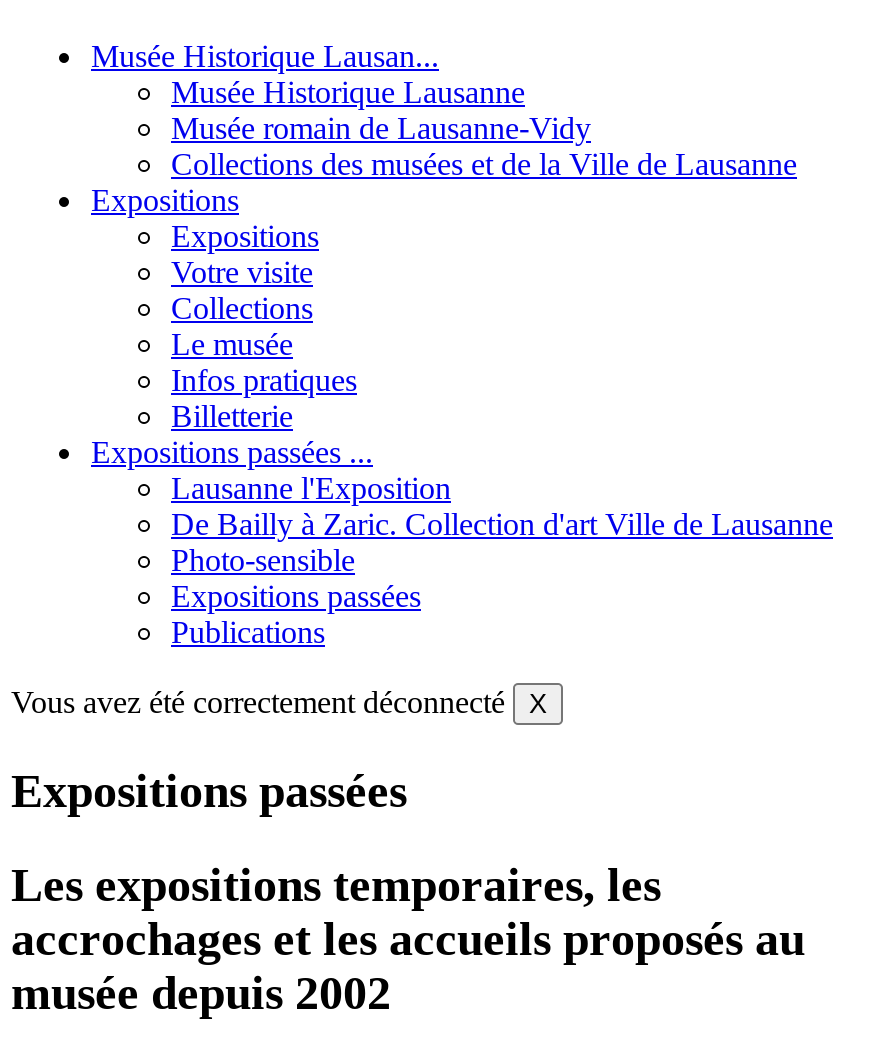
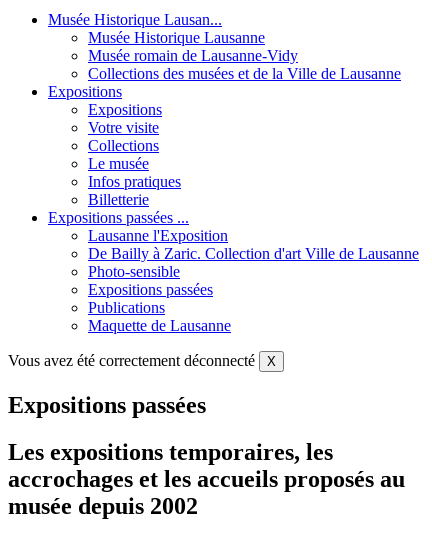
+ Maquette de Lausanne
